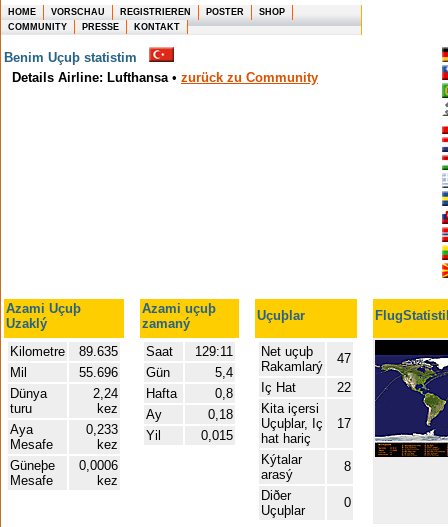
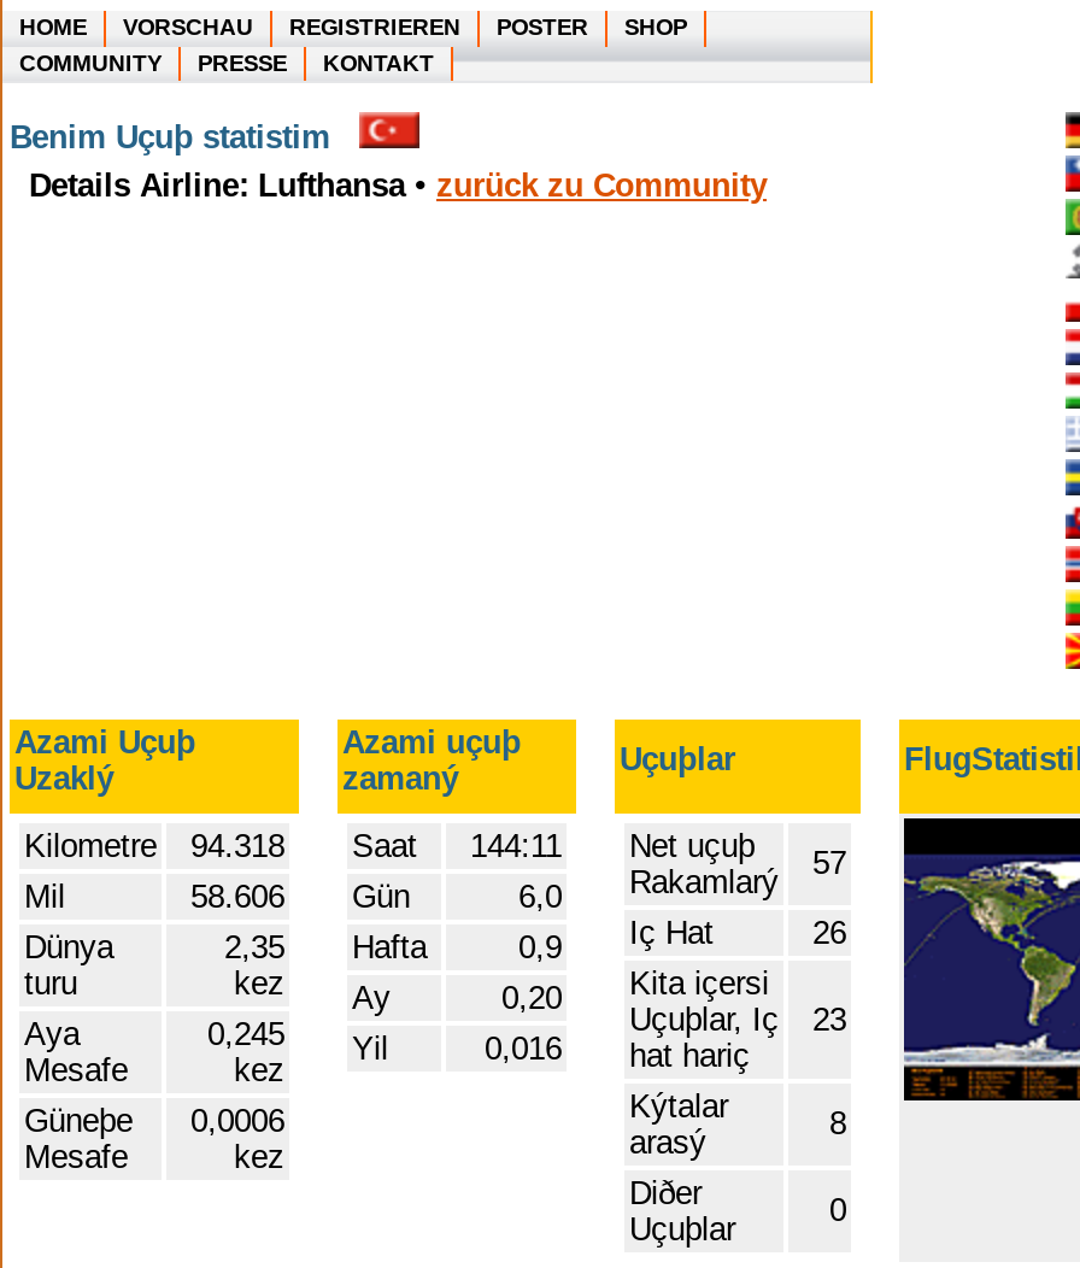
- Kilometre 89.635
+ Kilometre 94.318

- 129:11
+ 144:11

- 47
+ 57

- 5,4 Rakamlarý
+ 6,0 Rakamlarý

- 55.696 Gün
+ 58.606 Gün

- 0,8 Iç Hat
+ 0,9 Iç Hat

- 22
+ 26

- 2,24 Hafta
+ 2,35 Hafta

- 0,18 Kita içersi
+ 0,20 Kita içersi

- Uçuþlar, Iç 17
+ Uçuþlar, Iç 23

- 0,233 Yil
+ 0,245 Yil

- 0,015 hat hariç
+ 0,016 hat hariç
